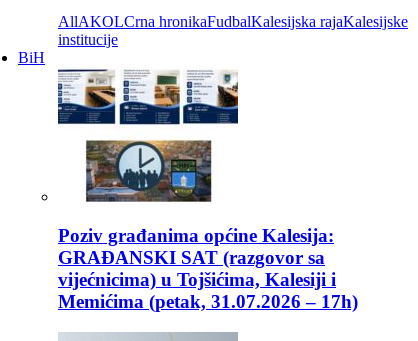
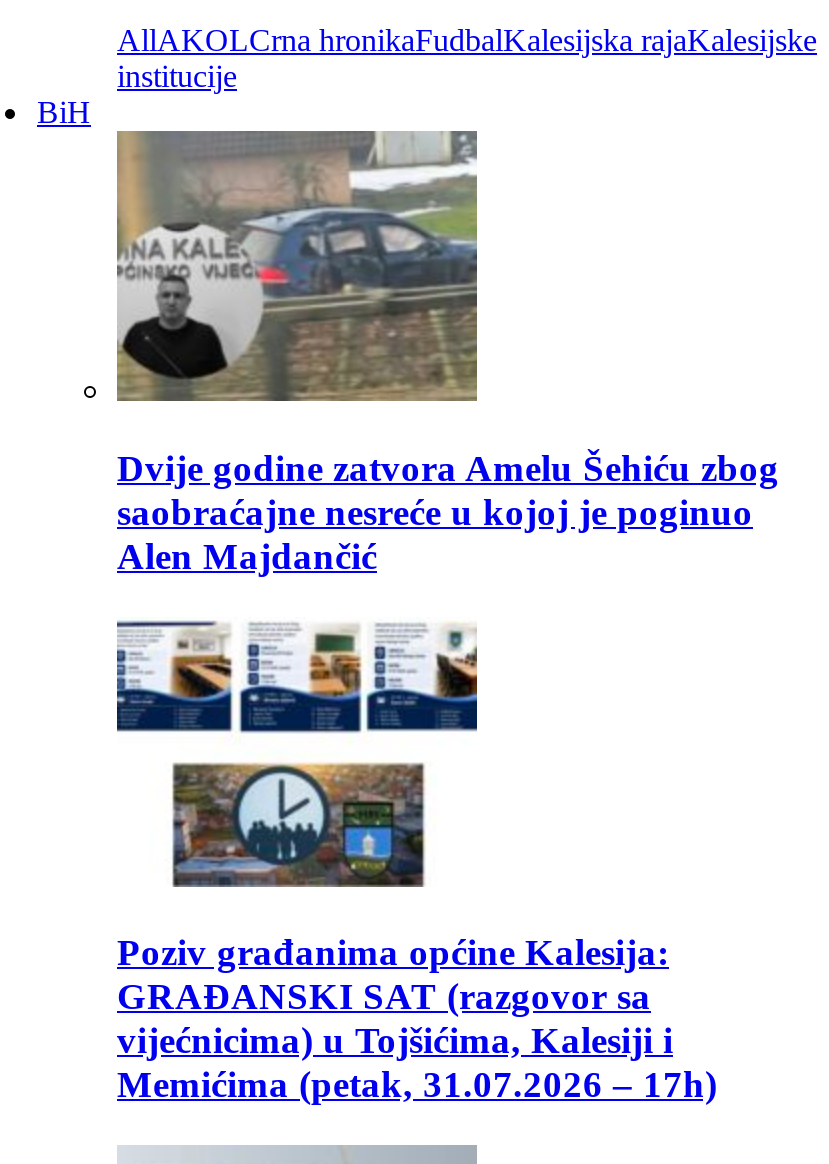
+ [image]
+ Dvije godine zatvora Amelu Šehiću zbog
+ saobraćajne nesreće u kojoj je poginuo
+ Alen Majdančić
